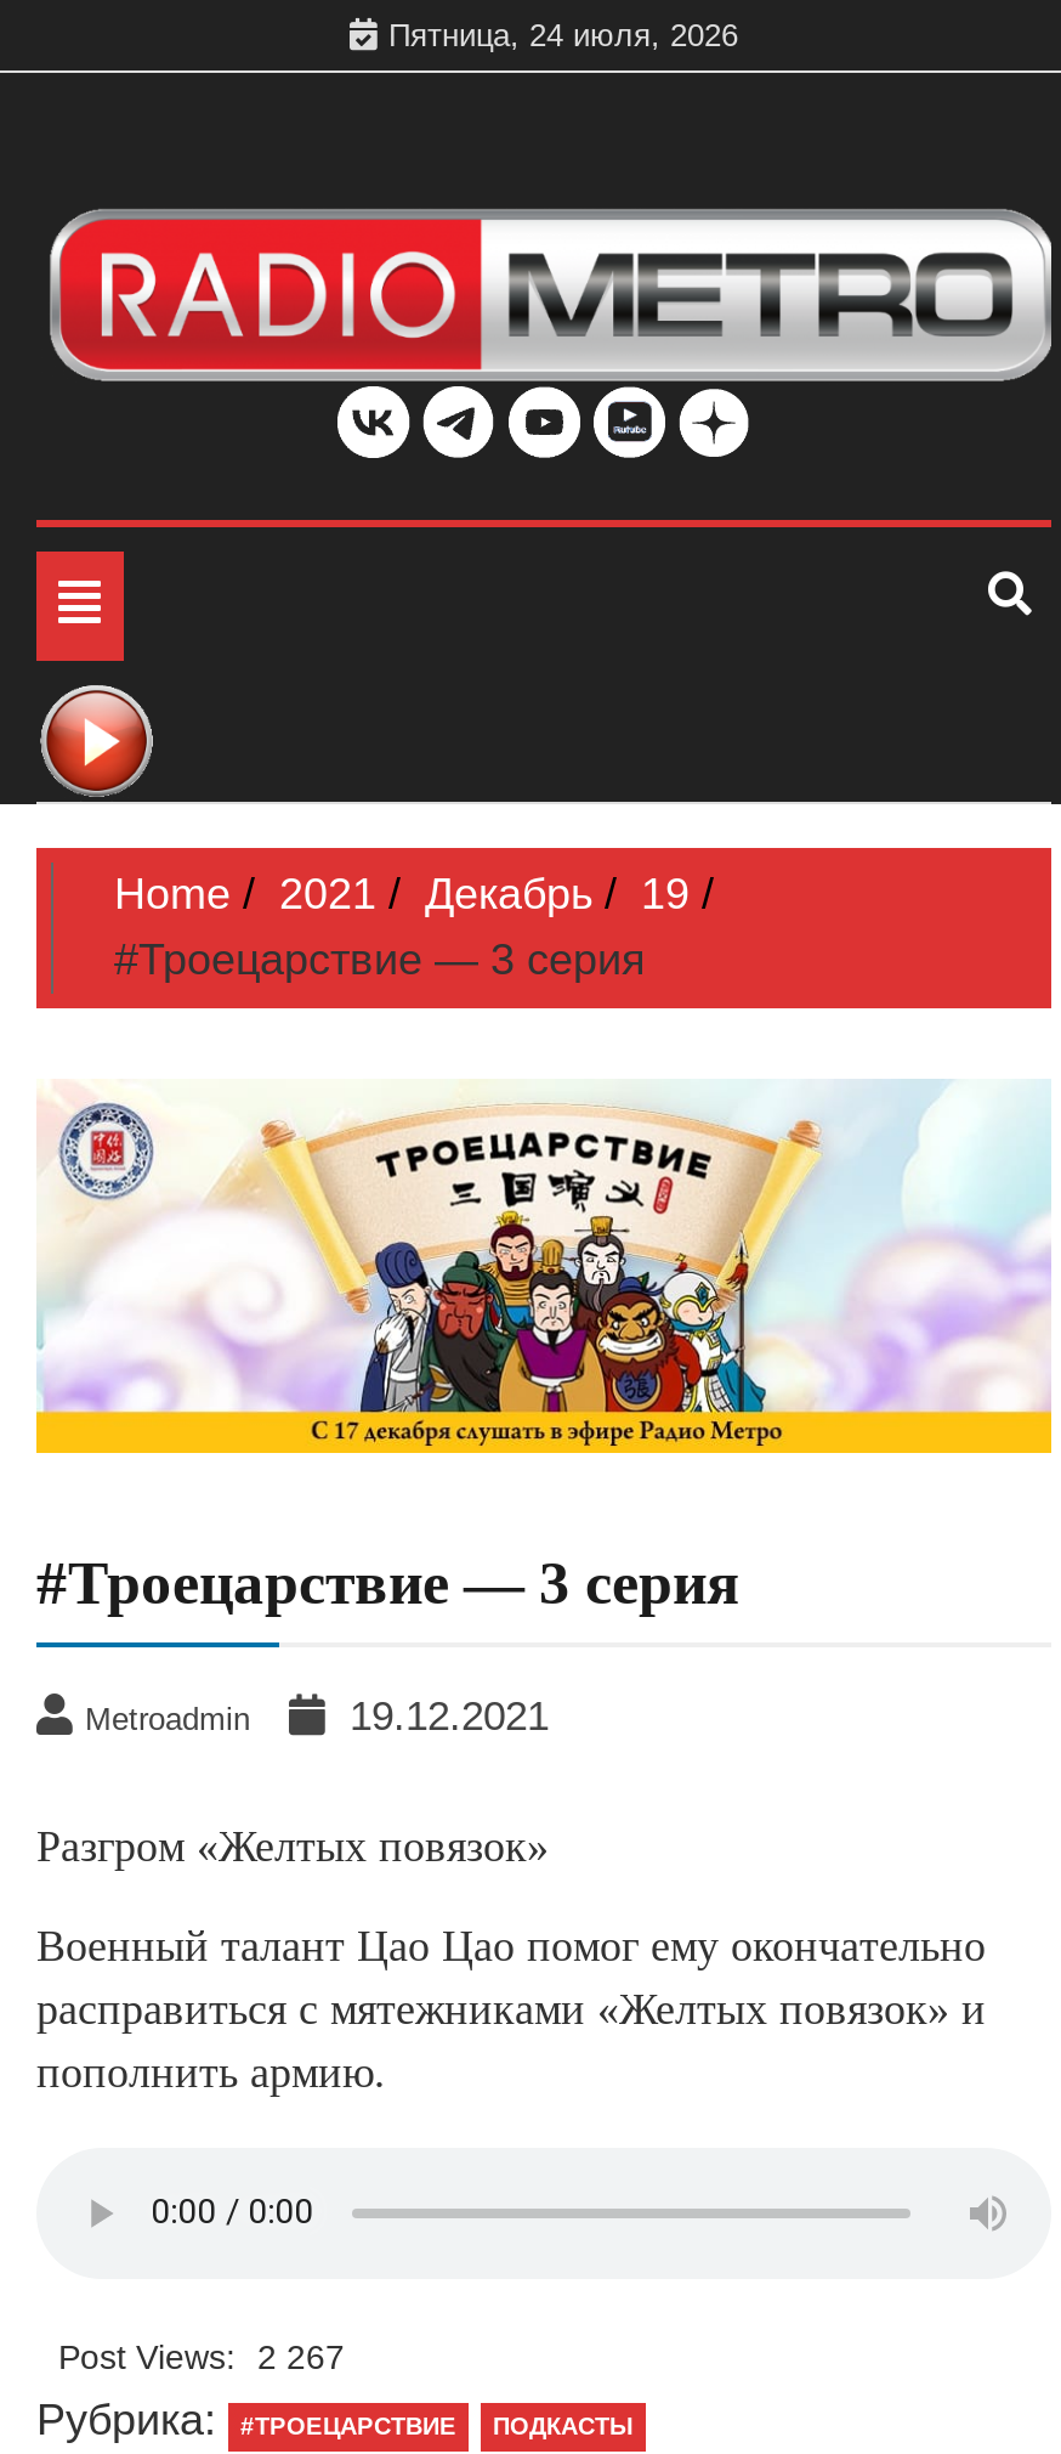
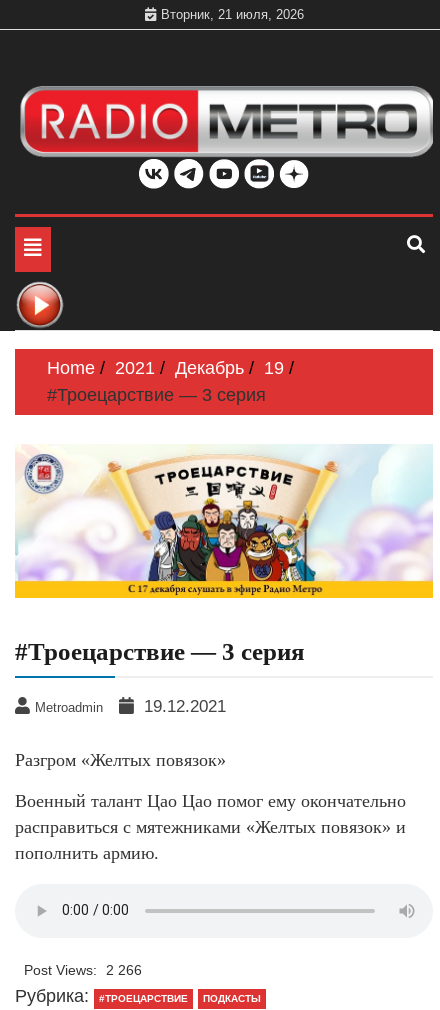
- Пятница, 24 июля, 2026
+ Вторник, 21 июля, 2026

- Post Views: 2 267
+ Post Views: 2 266
